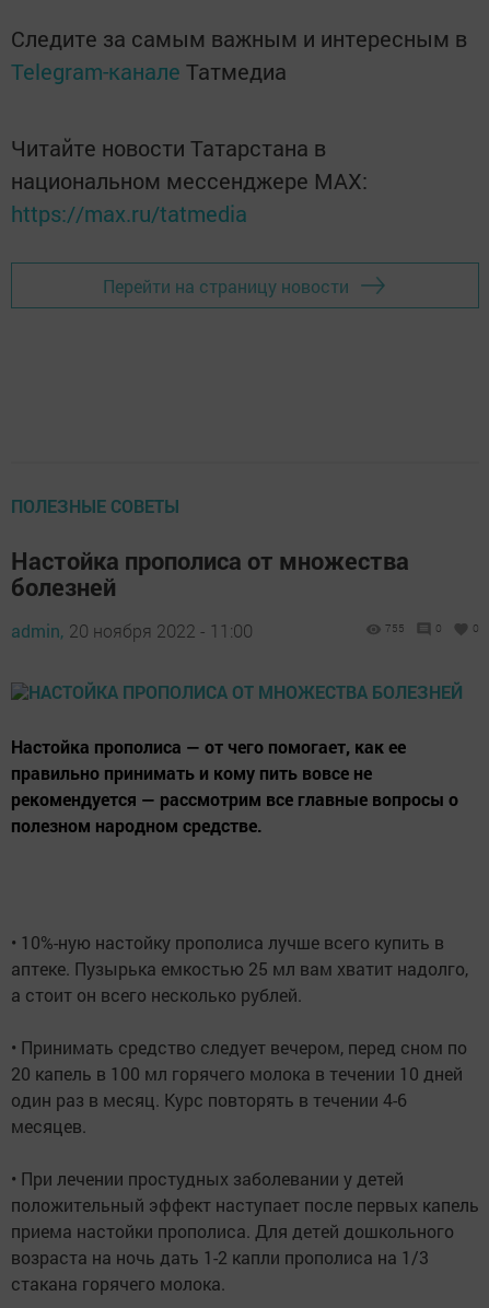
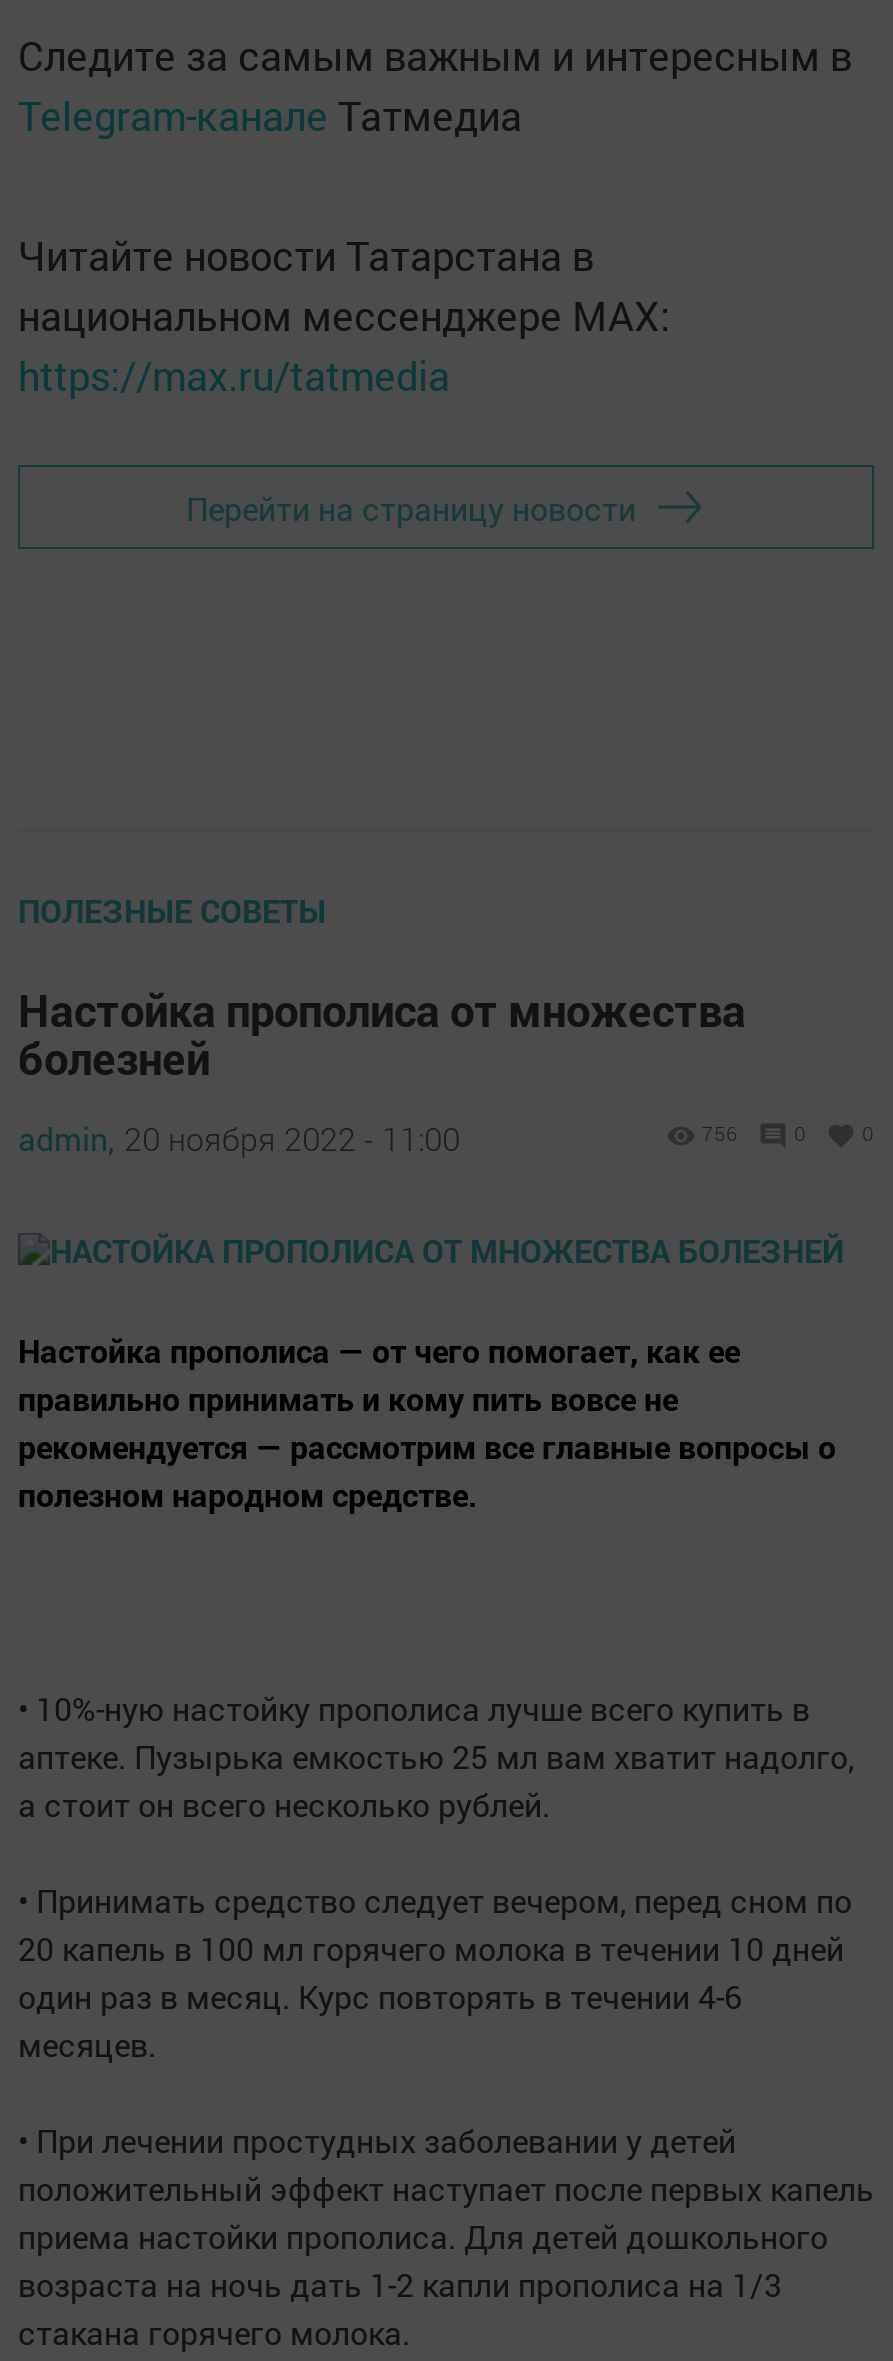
- 755
+ 756
